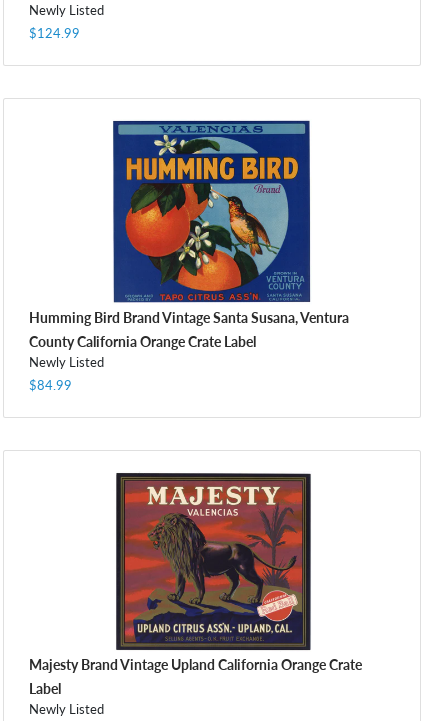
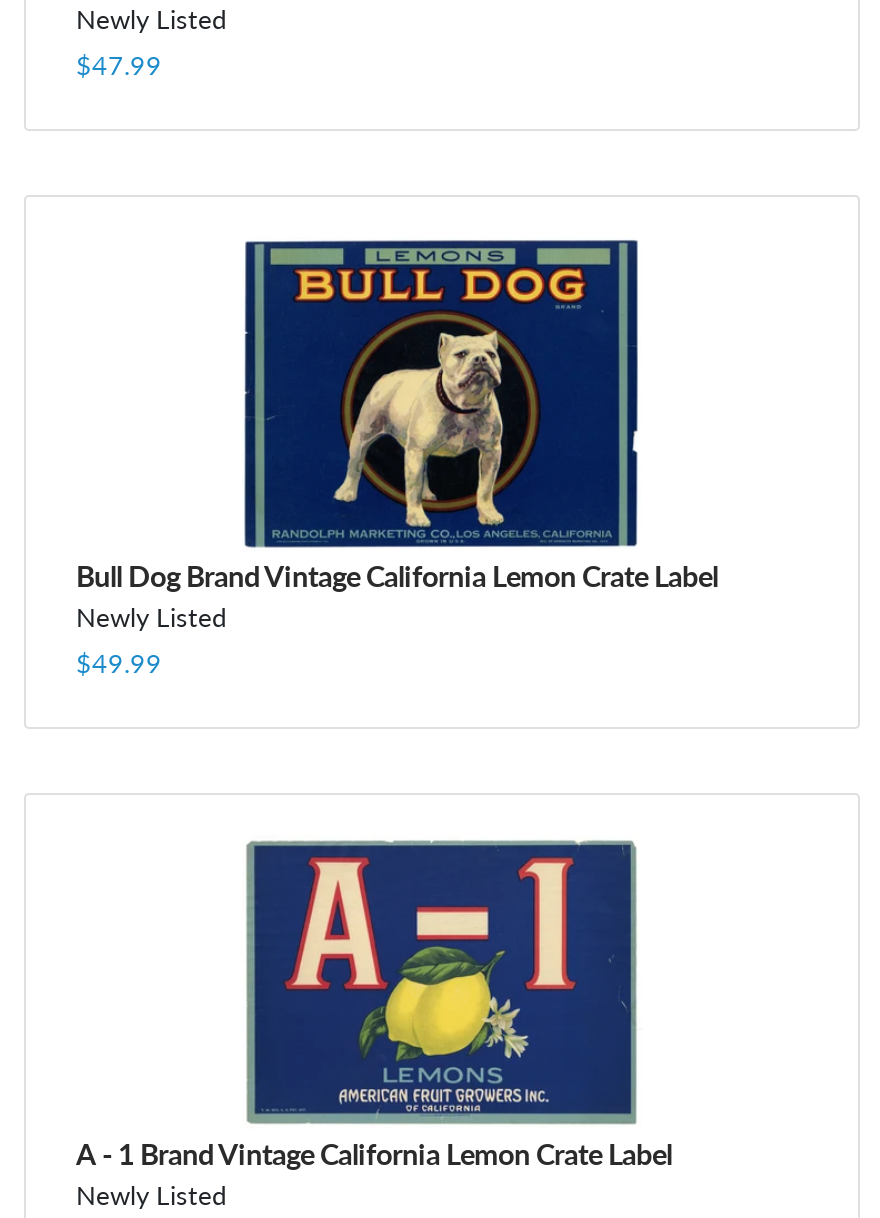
- $124.99
+ $47.99

- [image]
- Humming Bird Brand Vintage Santa Susana, Ventura
- County California Orange Crate Label
+ [image]
+ Bull Dog Brand Vintage California Lemon Crate Label

- $84.99
+ $49.99

- [image]
+ [image]

- Majesty Brand Vintage Upland California Orange Crate
- Label
+ A - 1 Brand Vintage California Lemon Crate Label
